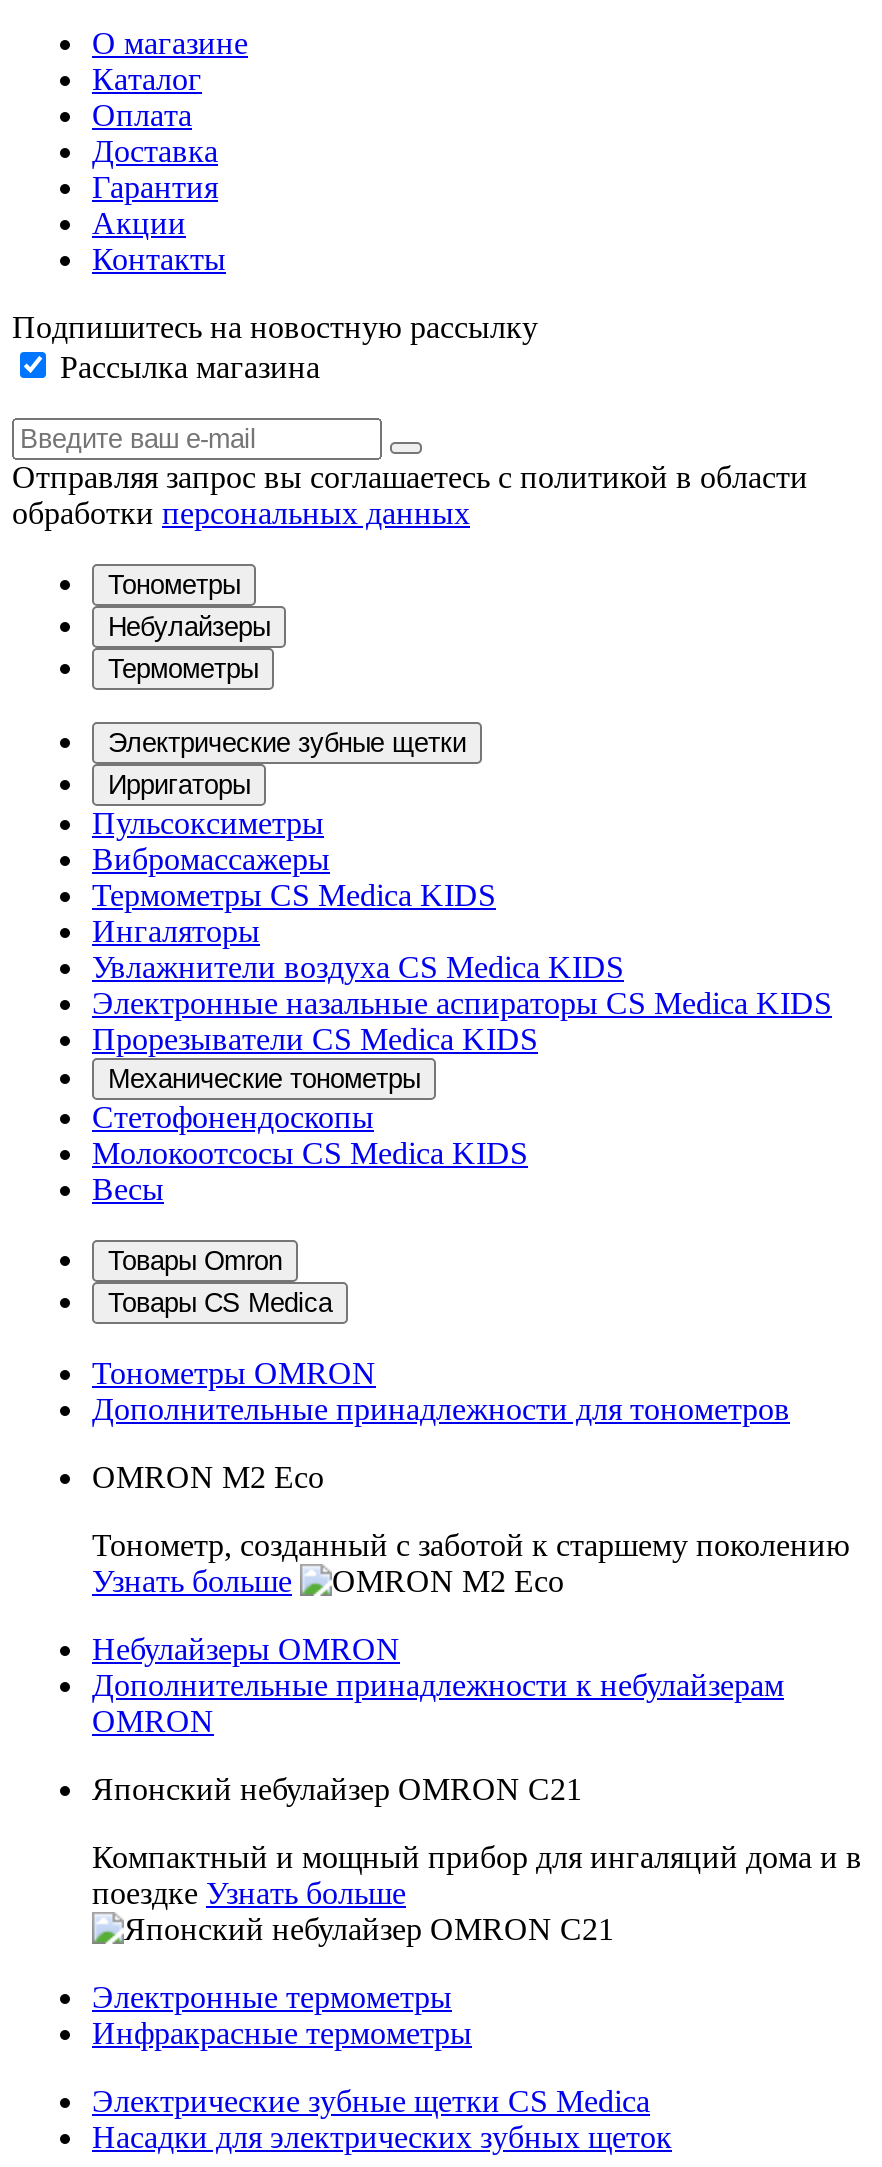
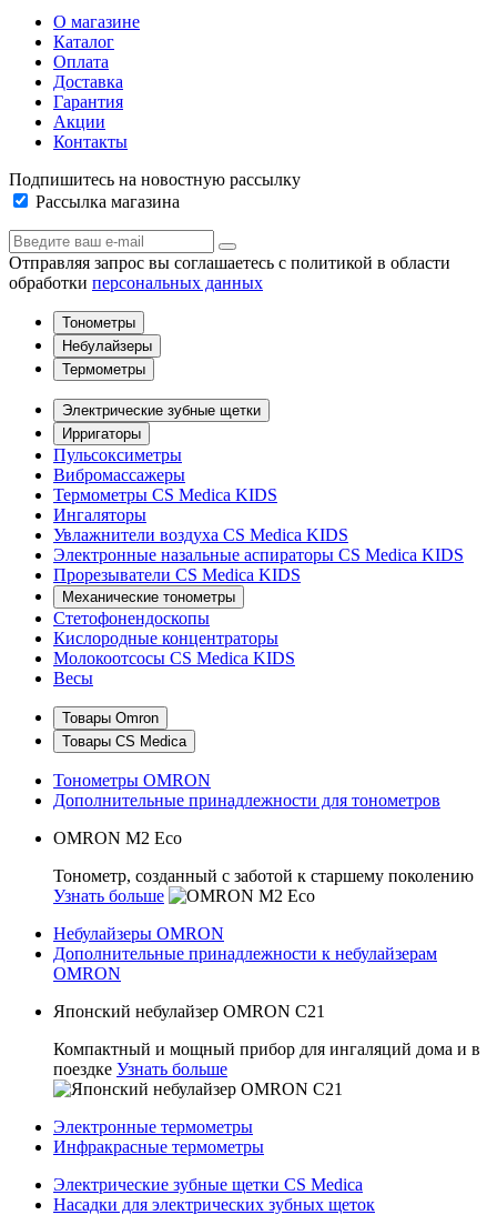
+ Кислородные концентраторы
